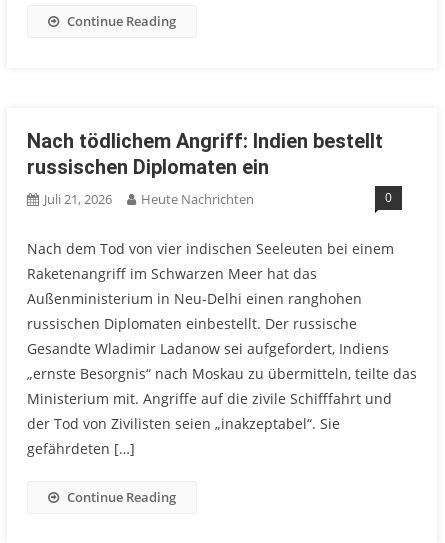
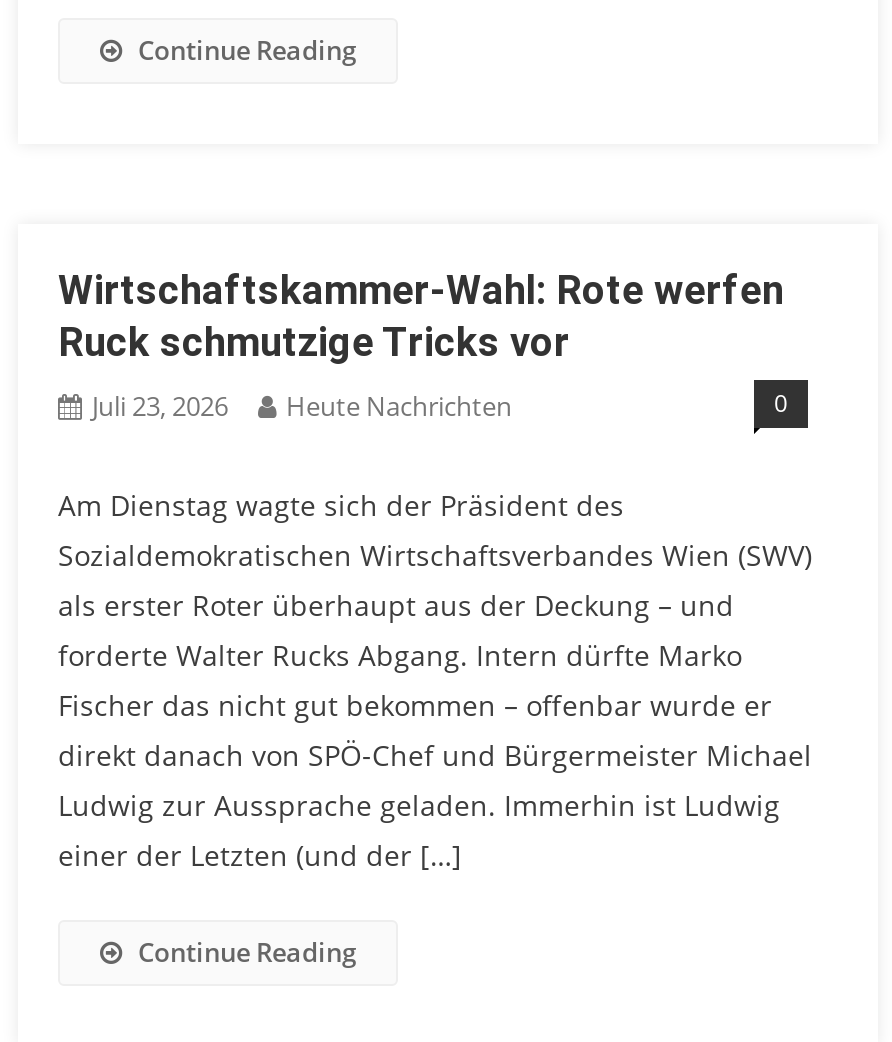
- Nach tödlichem Angriff: Indien bestellt
- russischen Diplomaten ein
+ Wirtschaftskammer-Wahl: Rote werfen
+ Ruck schmutzige Tricks vor

- Juli 21, 2026 Heute Nachrichten
+ Juli 23, 2026 Heute Nachrichten

- Nach dem Tod von vier indischen Seeleuten bei einem
- Raketenangriff im Schwarzen Meer hat das
- Außenministerium in Neu-Delhi einen ranghohen
- russischen Diplomaten einbestellt. Der russische
- Gesandte Wladimir Ladanow sei aufgefordert, Indiens
- „ernste Besorgnis“ nach Moskau zu übermitteln, teilte das
- Ministerium mit. Angriffe auf die zivile Schifffahrt und
- der Tod von Zivilisten seien „inakzeptabel“. Sie
- gefährdeten […]
+ Am Dienstag wagte sich der Präsident des
+ Sozialdemokratischen Wirtschaftsverbandes Wien (SWV)
+ als erster Roter überhaupt aus der Deckung – und
+ forderte Walter Rucks Abgang. Intern dürfte Marko
+ Fischer das nicht gut bekommen – offenbar wurde er
+ direkt danach von SPÖ-Chef und Bürgermeister Michael
+ Ludwig zur Aussprache geladen. Immerhin ist Ludwig
+ einer der Letzten (und der […]
